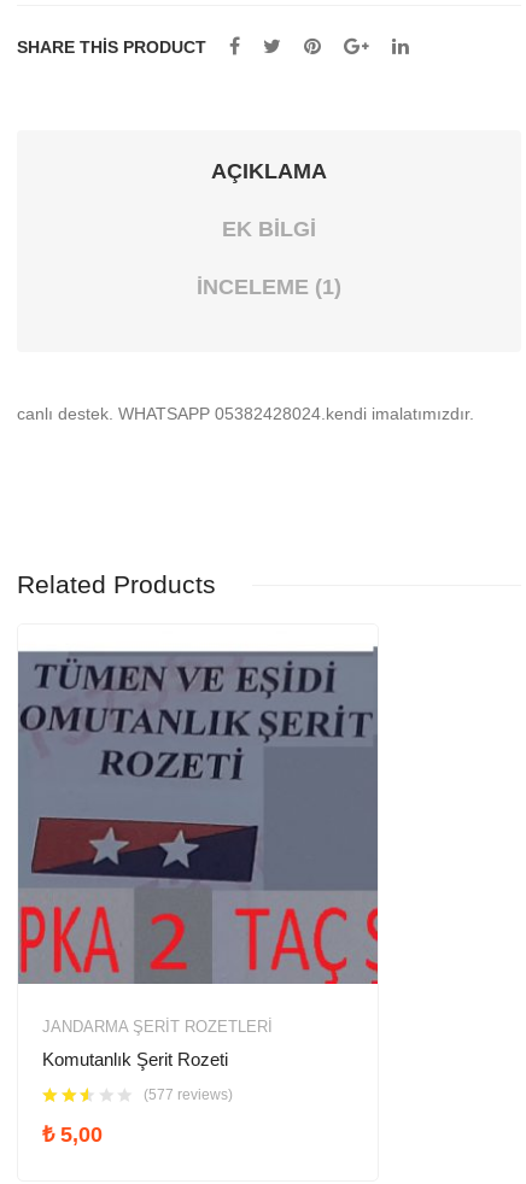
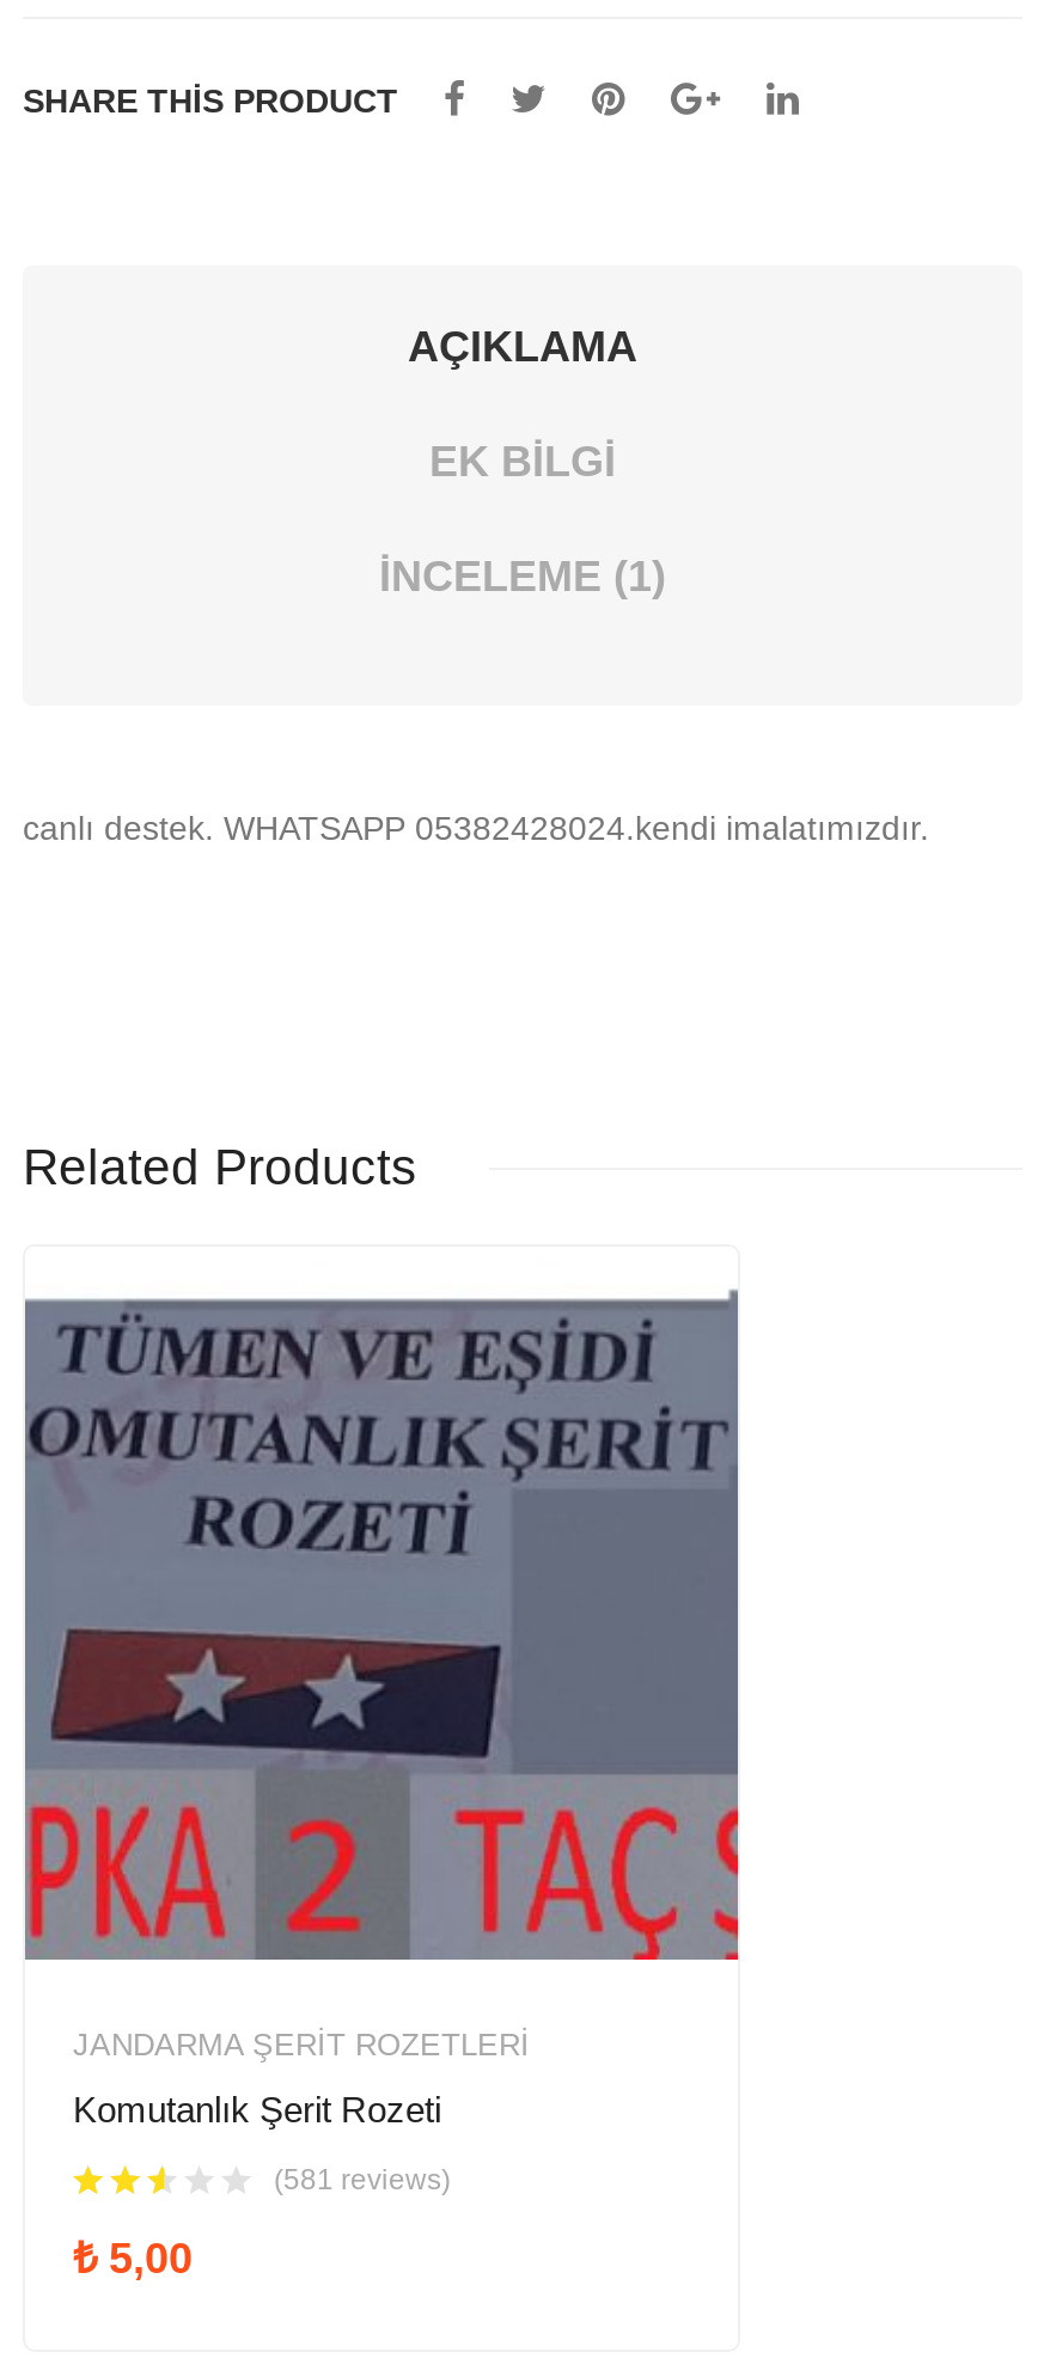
- (577 reviews)
+ (581 reviews)
